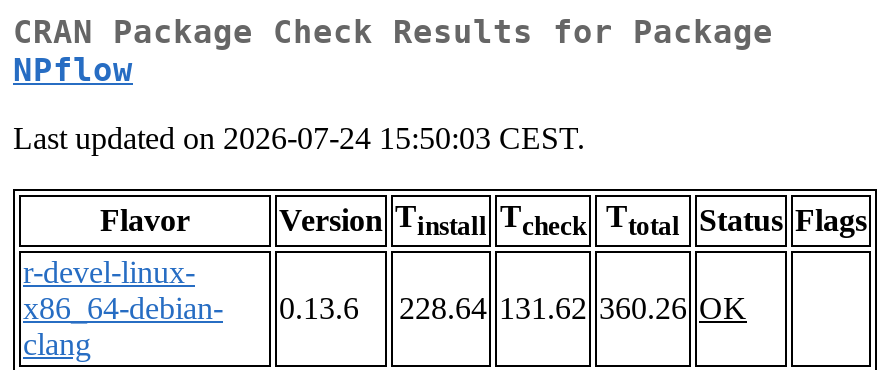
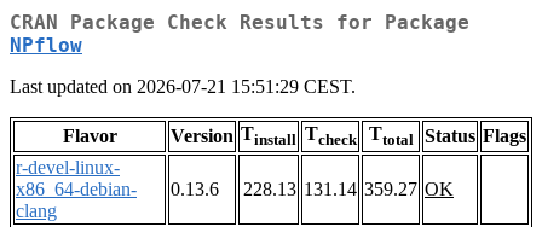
- Last updated on 2026-07-24 15:50:03 CEST.
+ Last updated on 2026-07-21 15:51:29 CEST.

- x86_64-debian- 0.13.6 228.64 131.62 360.26 OK
+ x86_64-debian- 0.13.6 228.13 131.14 359.27 OK
